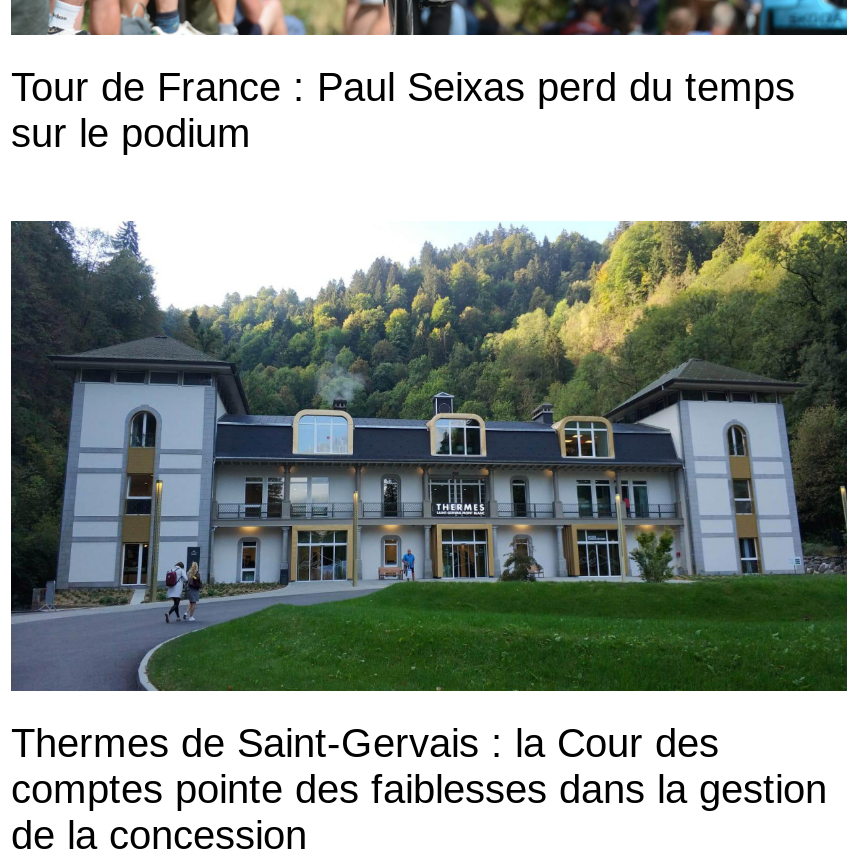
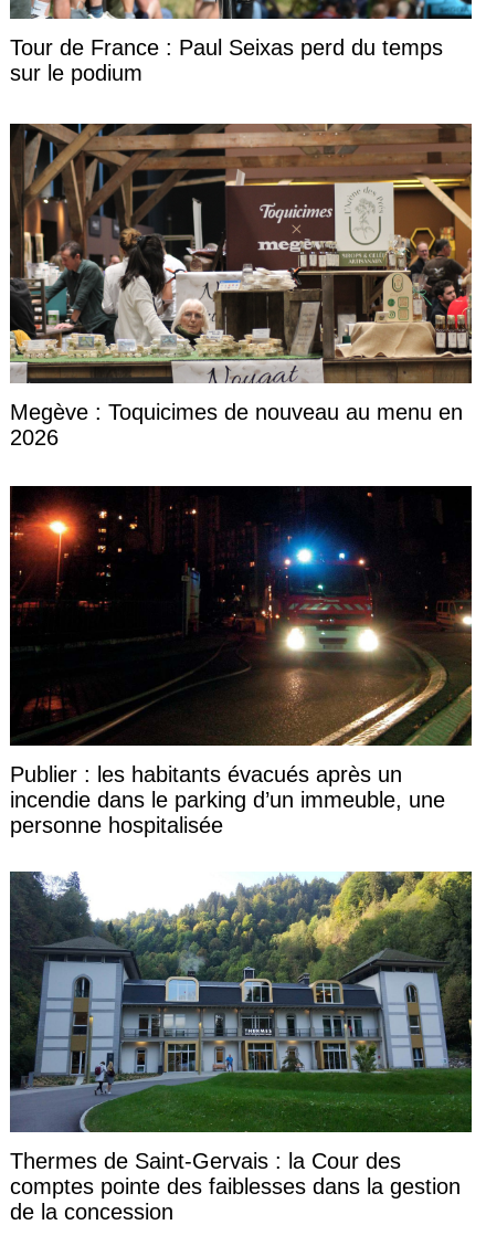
+ [image]
+ Megève : Toquicimes de nouveau au menu en
+ 2026

+ [image]
+ Publier : les habitants évacués après un
+ incendie dans le parking d’un immeuble, une
+ personne hospitalisée
